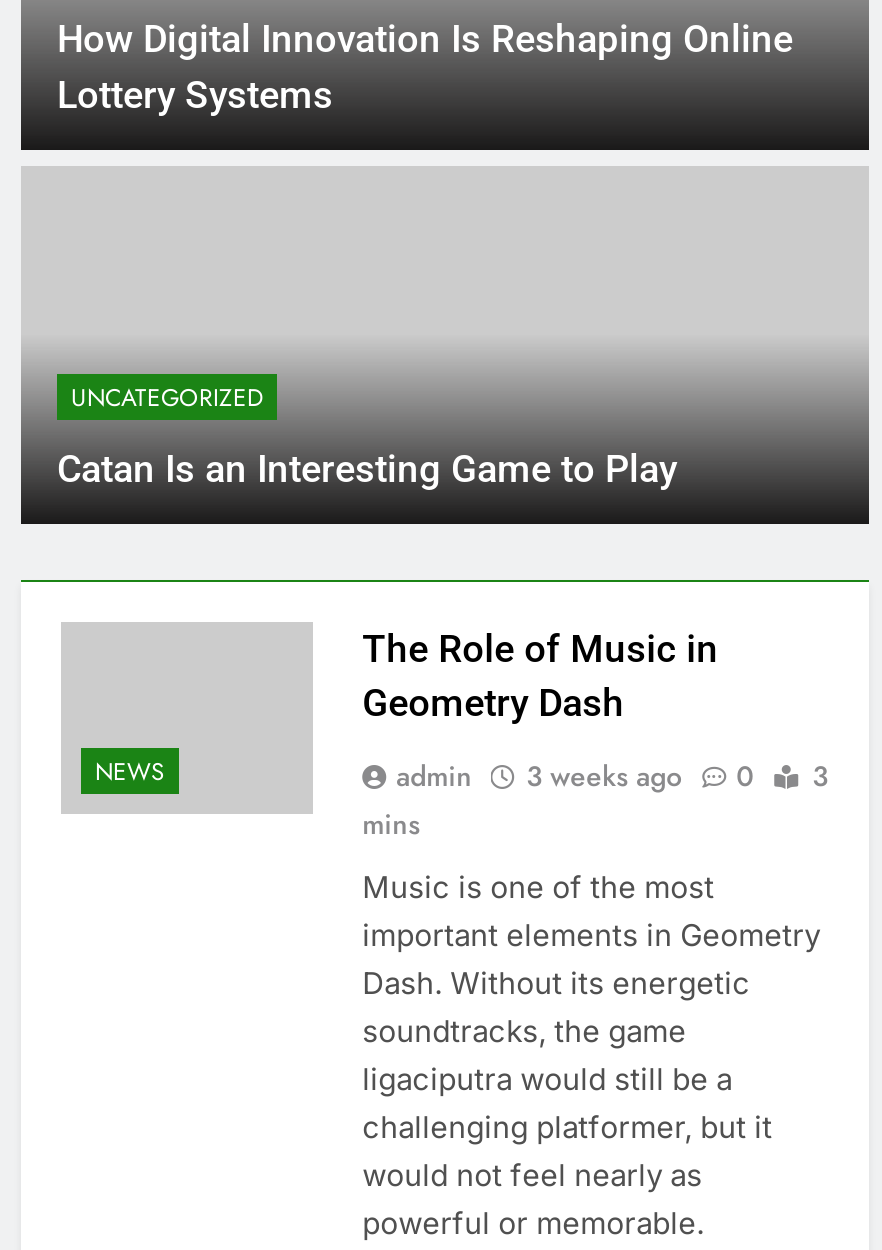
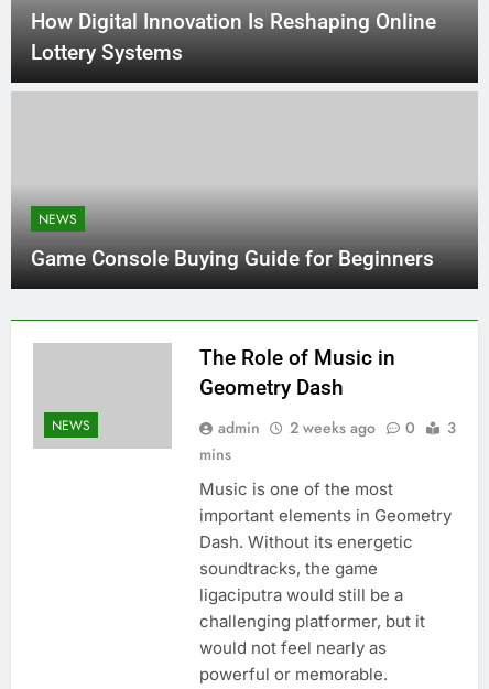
- UNCATEGORIZED
+ NEWS

- Catan Is an Interesting Game to Play
+ Game Console Buying Guide for Beginners

- admin 3 weeks ago 0 3
+ admin 2 weeks ago 0 3
